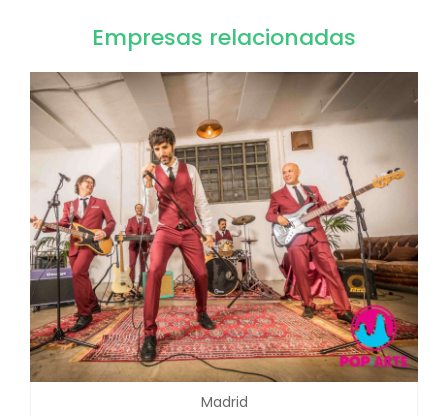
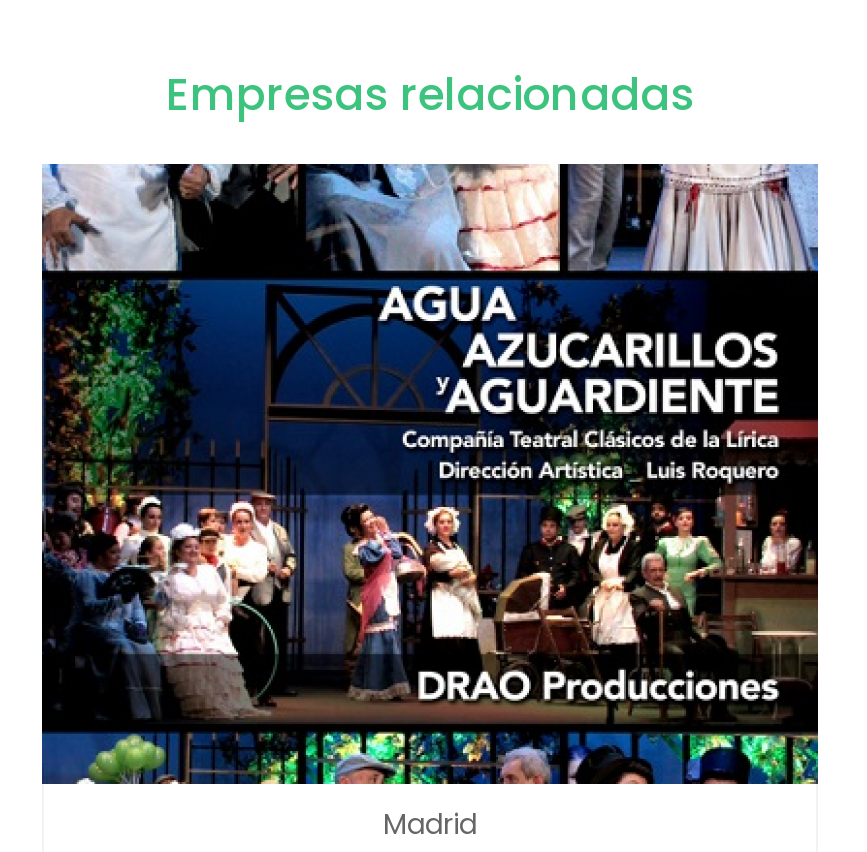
- [image]
+ [image]
